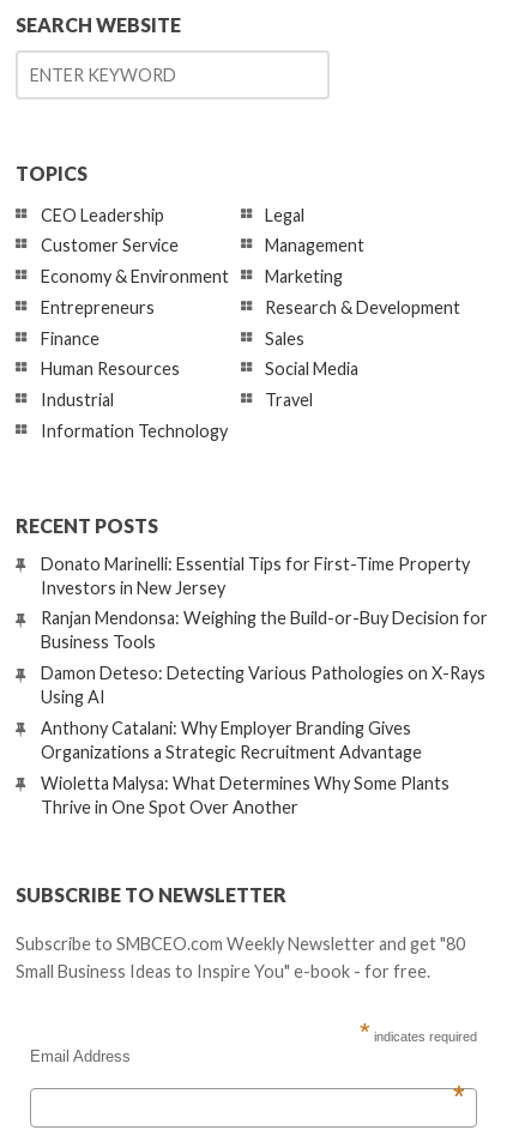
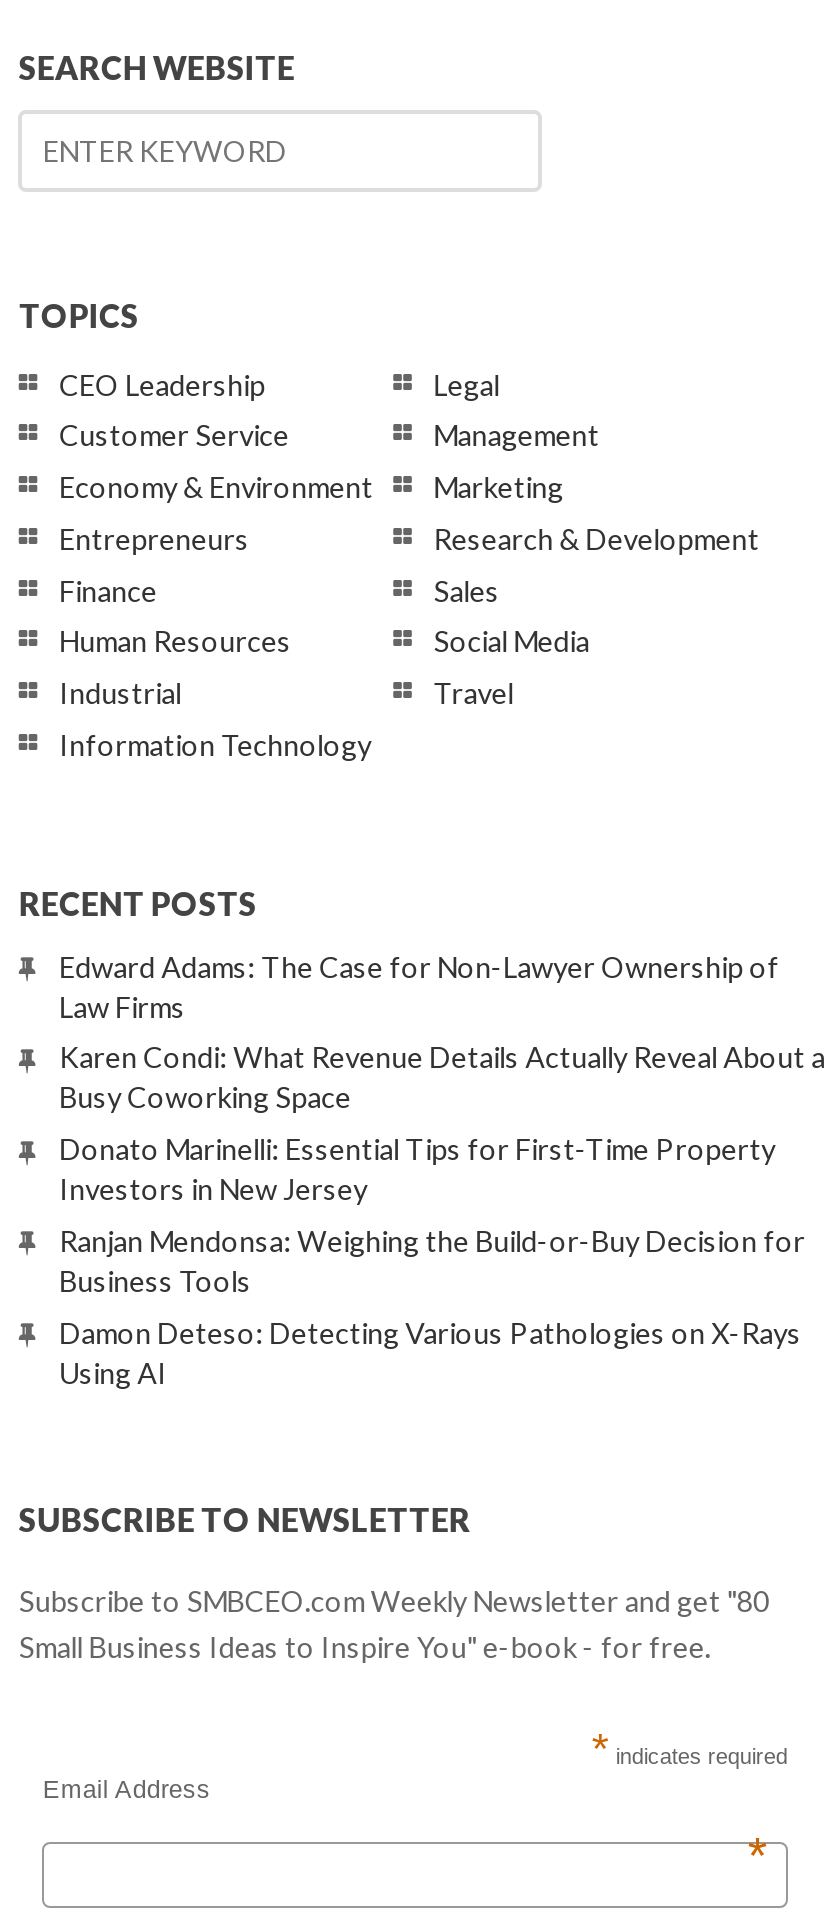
+ Edward Adams: The Case for Non-Lawyer Ownership of
+ Law Firms
+ Karen Condi: What Revenue Details Actually Reveal About a
+ Busy Coworking Space

moved down: Donato Marinelli: Essential Tips for First-Time Property | Investors in New Jersey | Ranjan Mendonsa: Weighing the Build-or-Buy Decision for | Business Tools | Damon Deteso: Detecting Various Pathologies on X-Rays | Using AI

- Anthony Catalani: Why Employer Branding Gives
- Organizations a Strategic Recruitment Advantage
- Wioletta Malysa: What Determines Why Some Plants
- Thrive in One Spot Over Another
